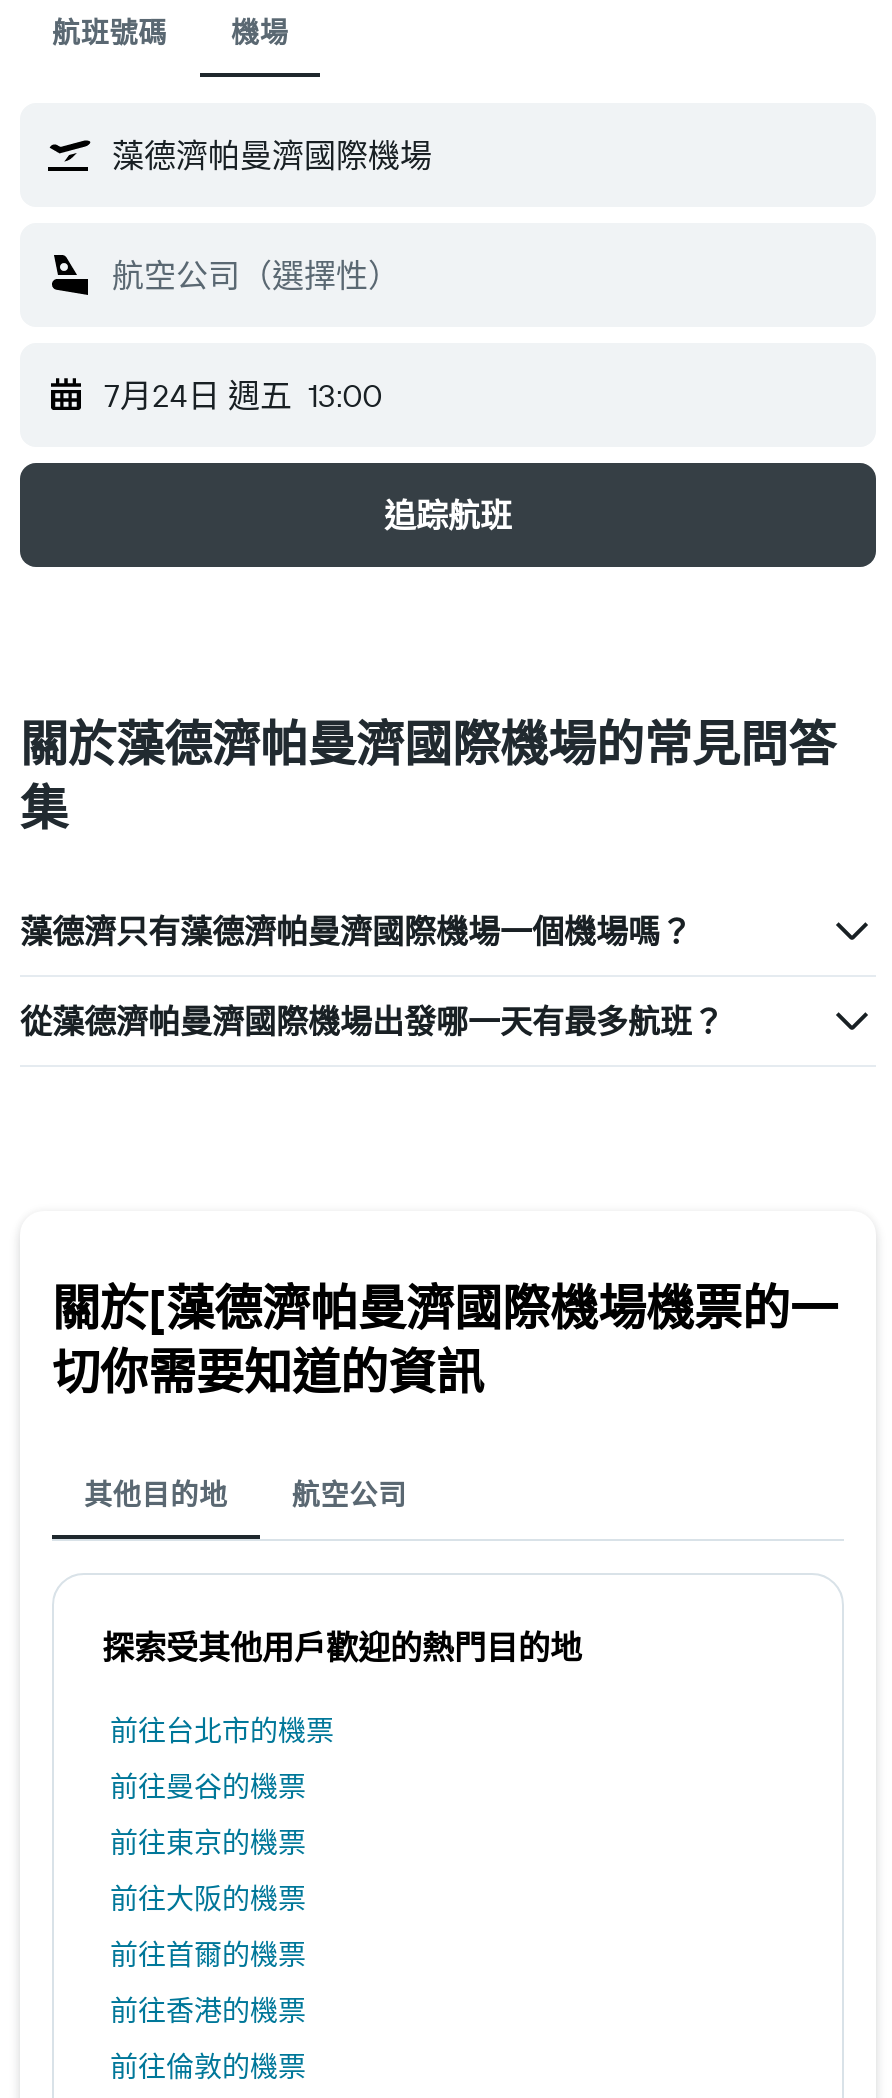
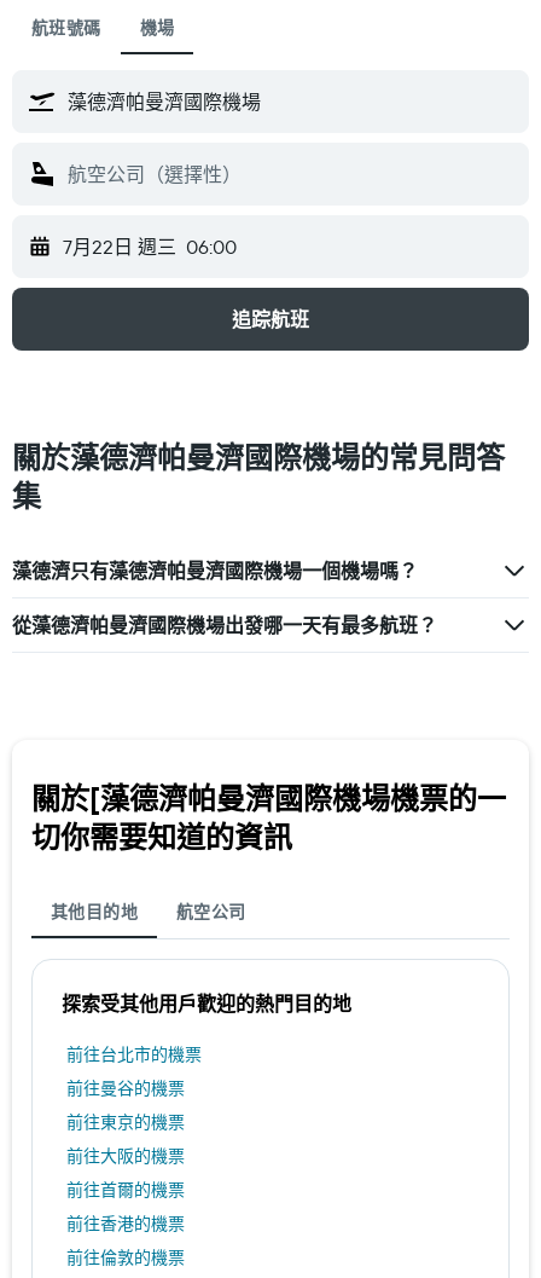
- 7月24日 週五 13:00
+ 7月22日 週三 06:00
